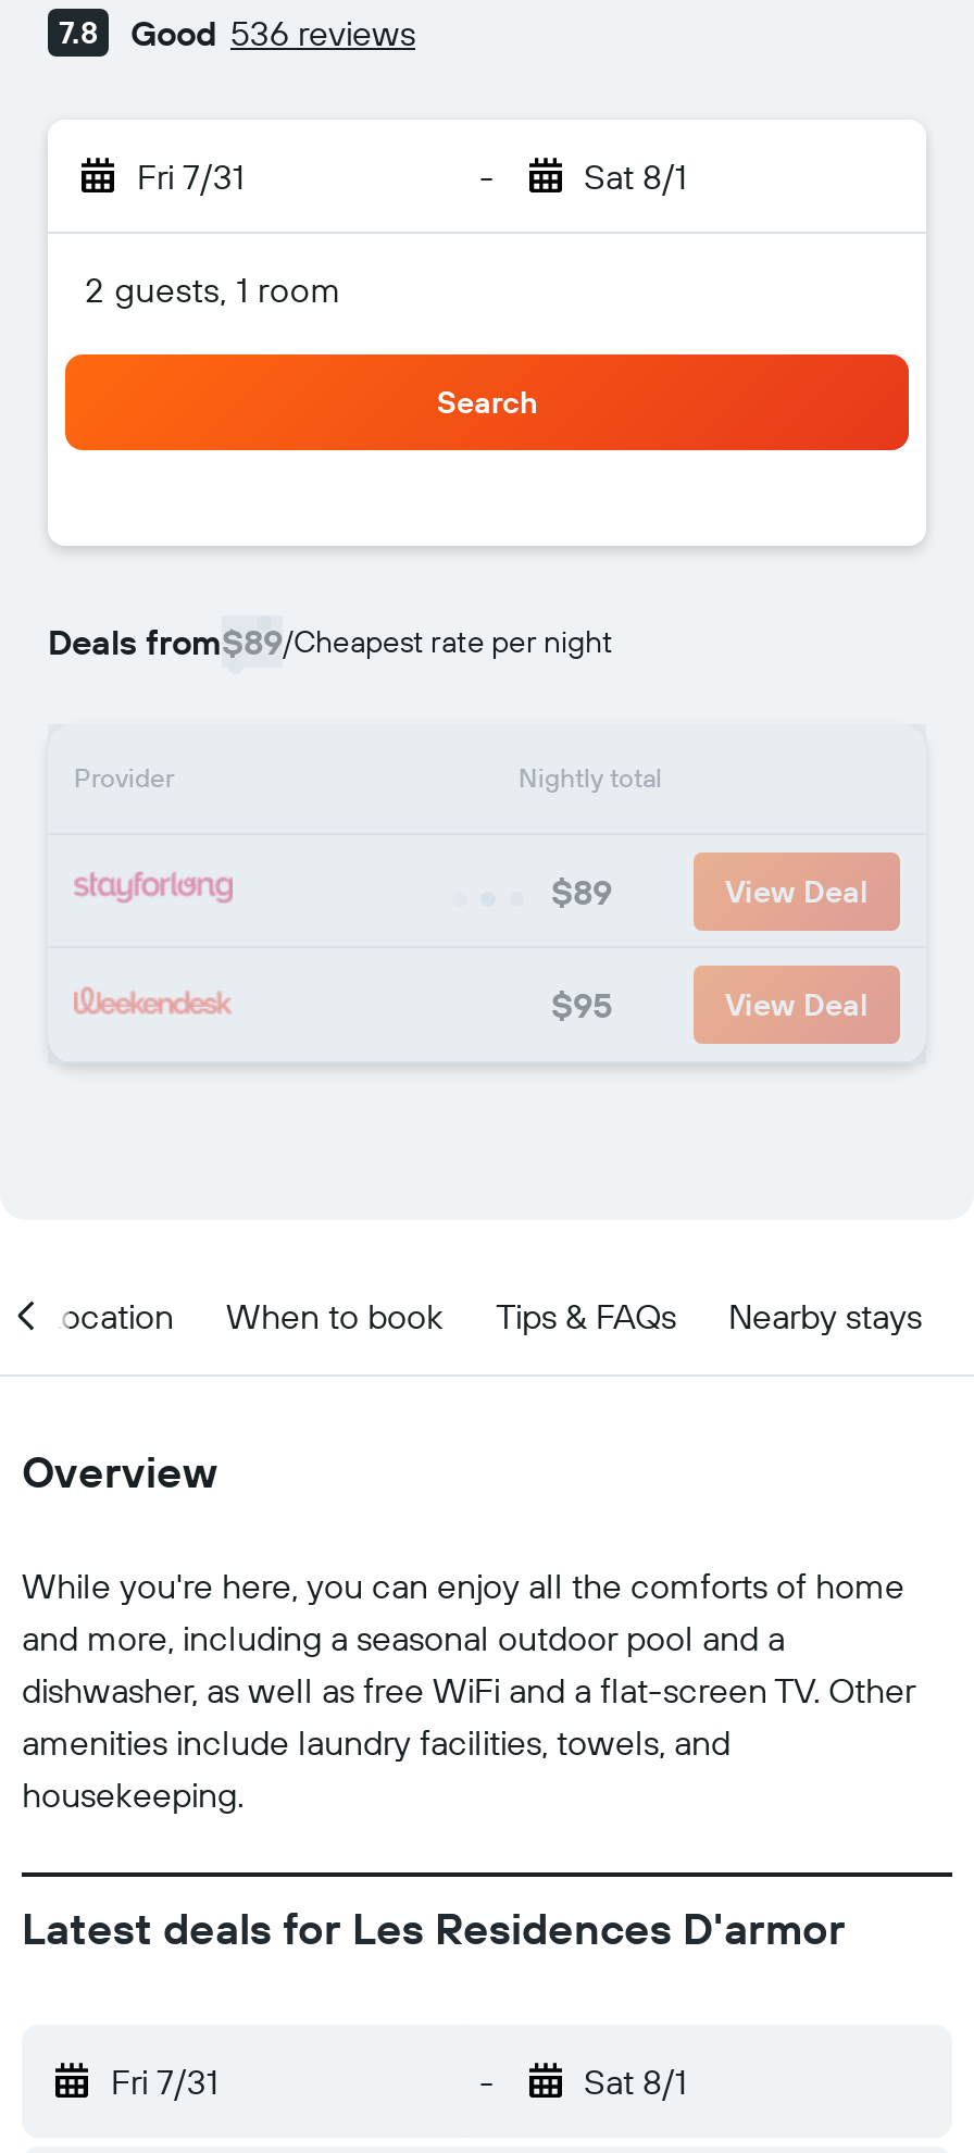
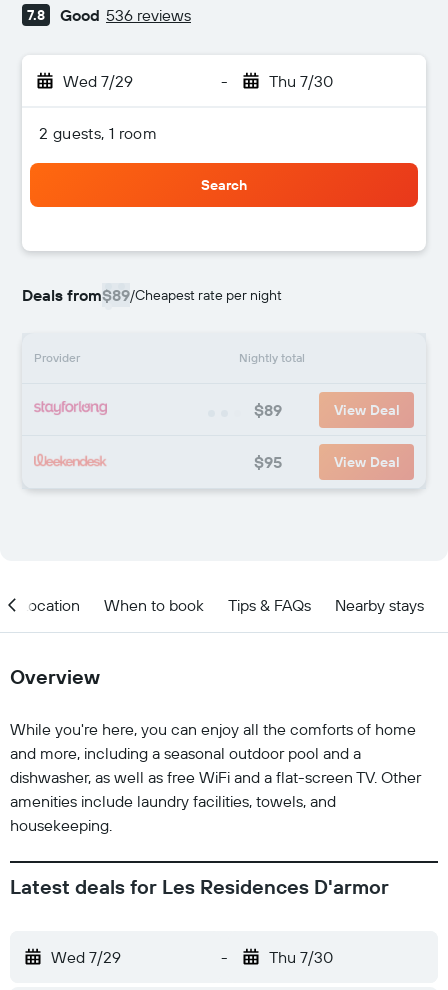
- Fri 7/31
+ Wed 7/29

- Sat 8/1
+ Thu 7/30

- Fri 7/31
+ Wed 7/29

- Sat 8/1
+ Thu 7/30
